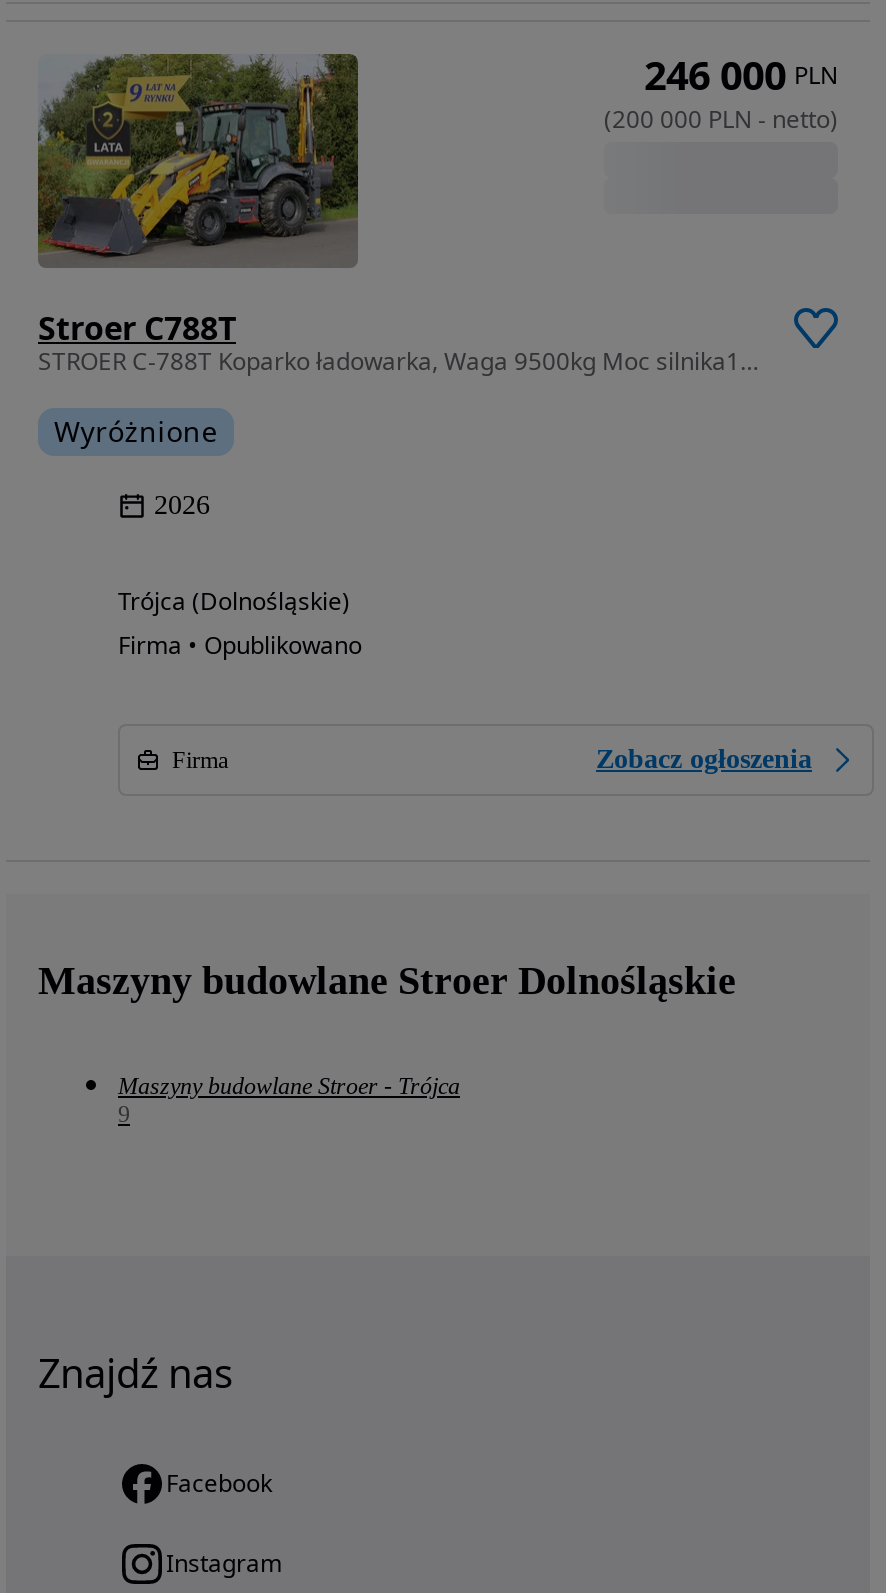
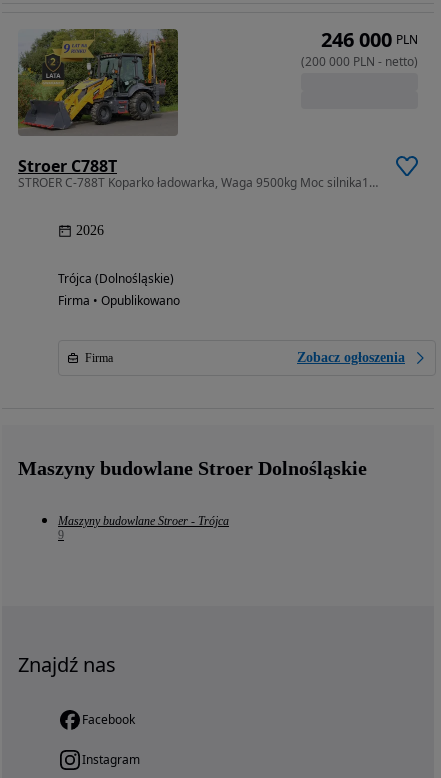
- Wyróżnione
